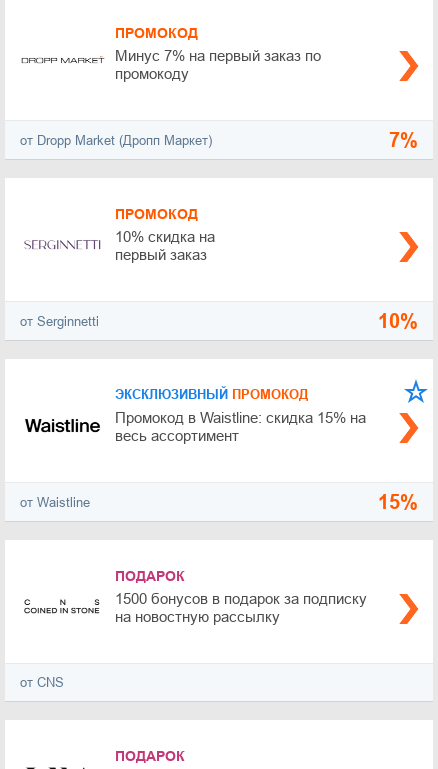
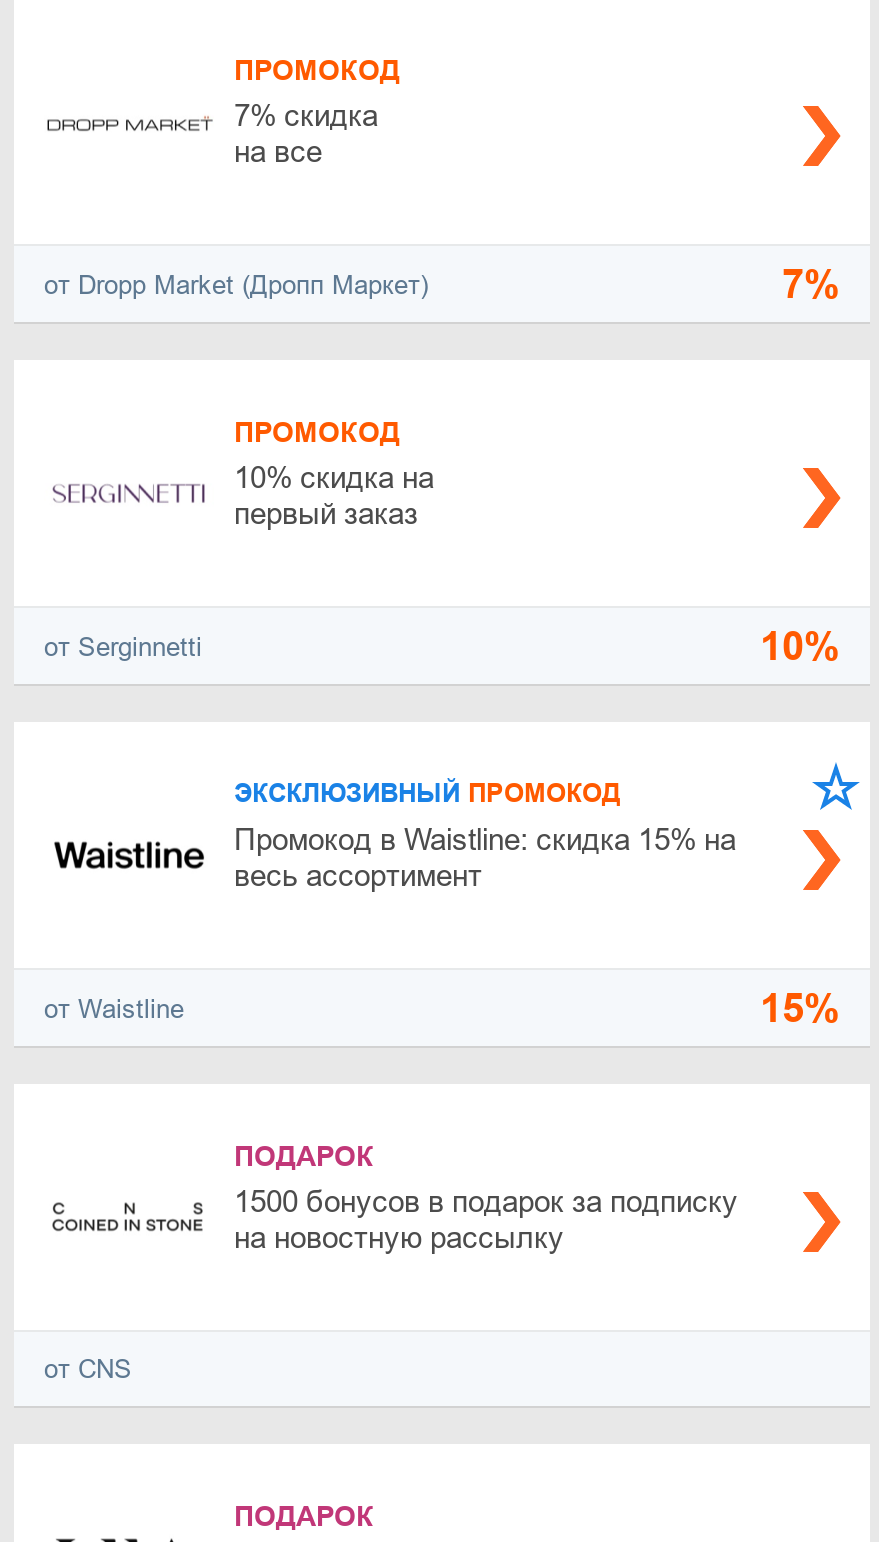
- Минус 7% на первый заказ по
- промокоду
+ 7% скидка
+ на все
